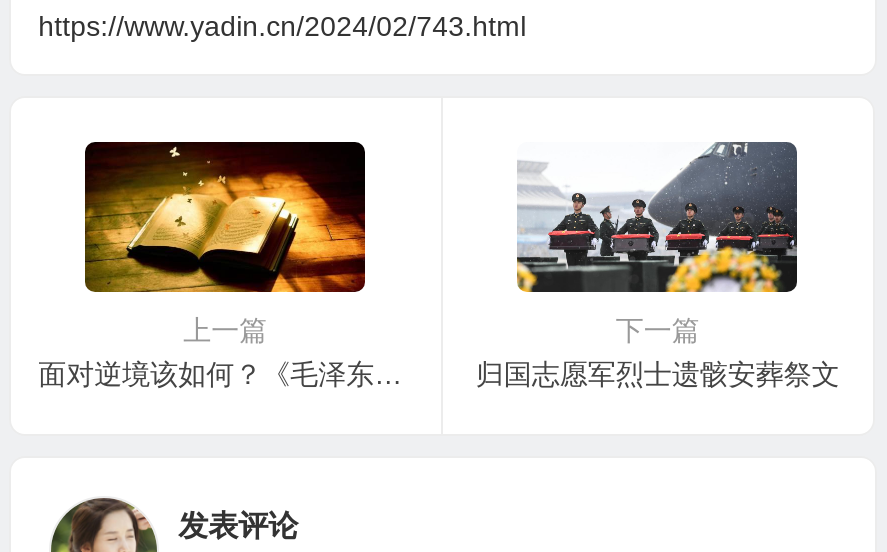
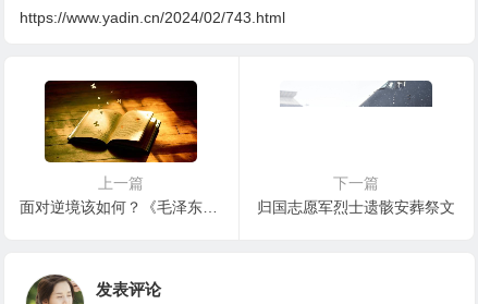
- [image]
